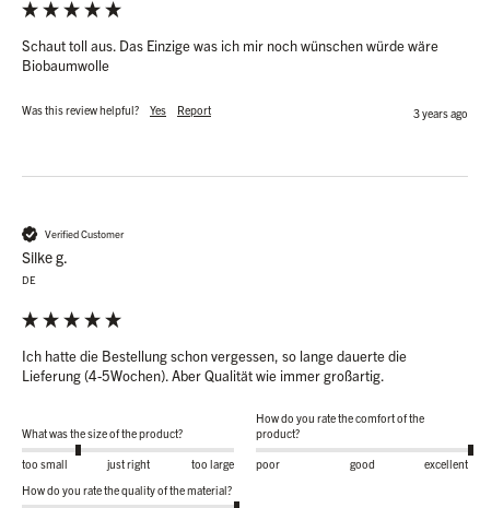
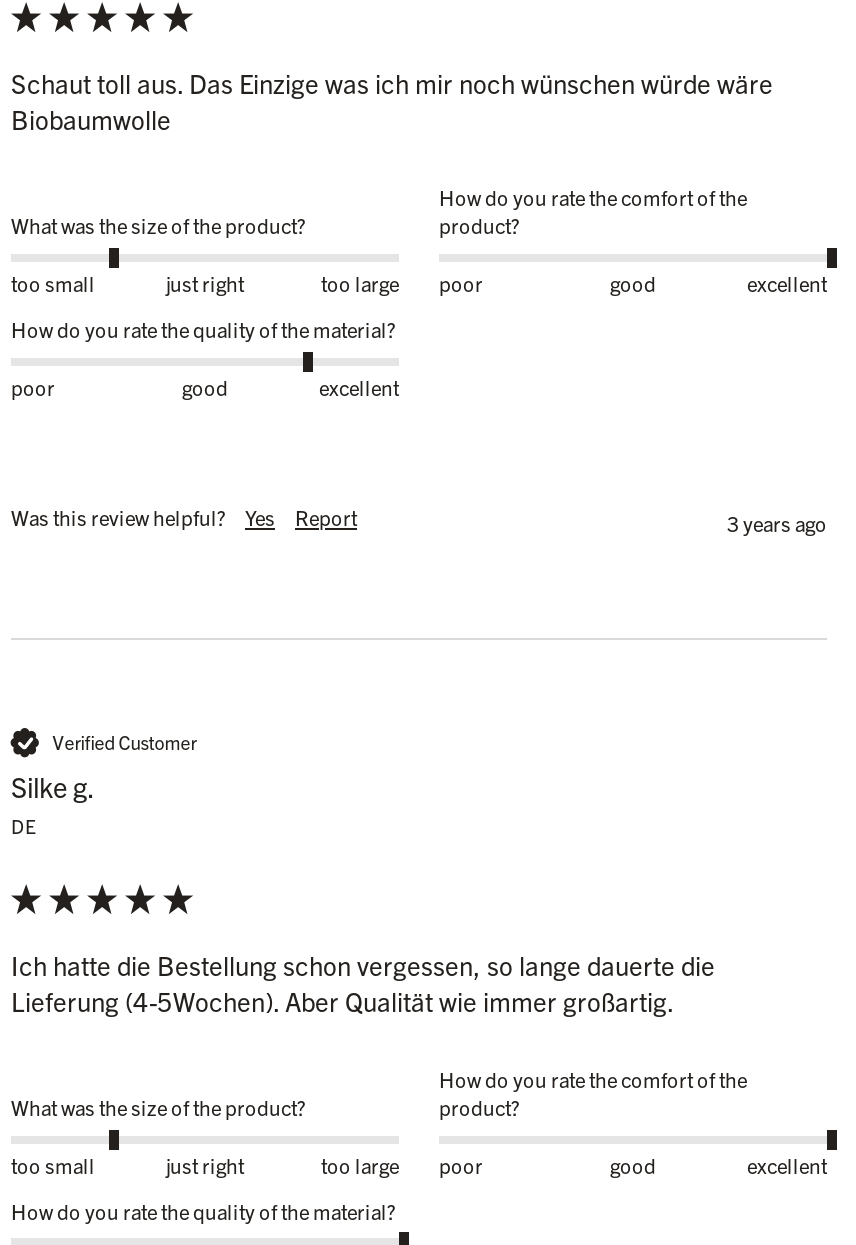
+ What was the size of the product?
+ too small
+ just right
+ too large

+ How do you rate the comfort of the
+ product?
+ poor
+ good
+ excellent
+ How do you rate the quality of the material?
+ poor
+ good
+ excellent
